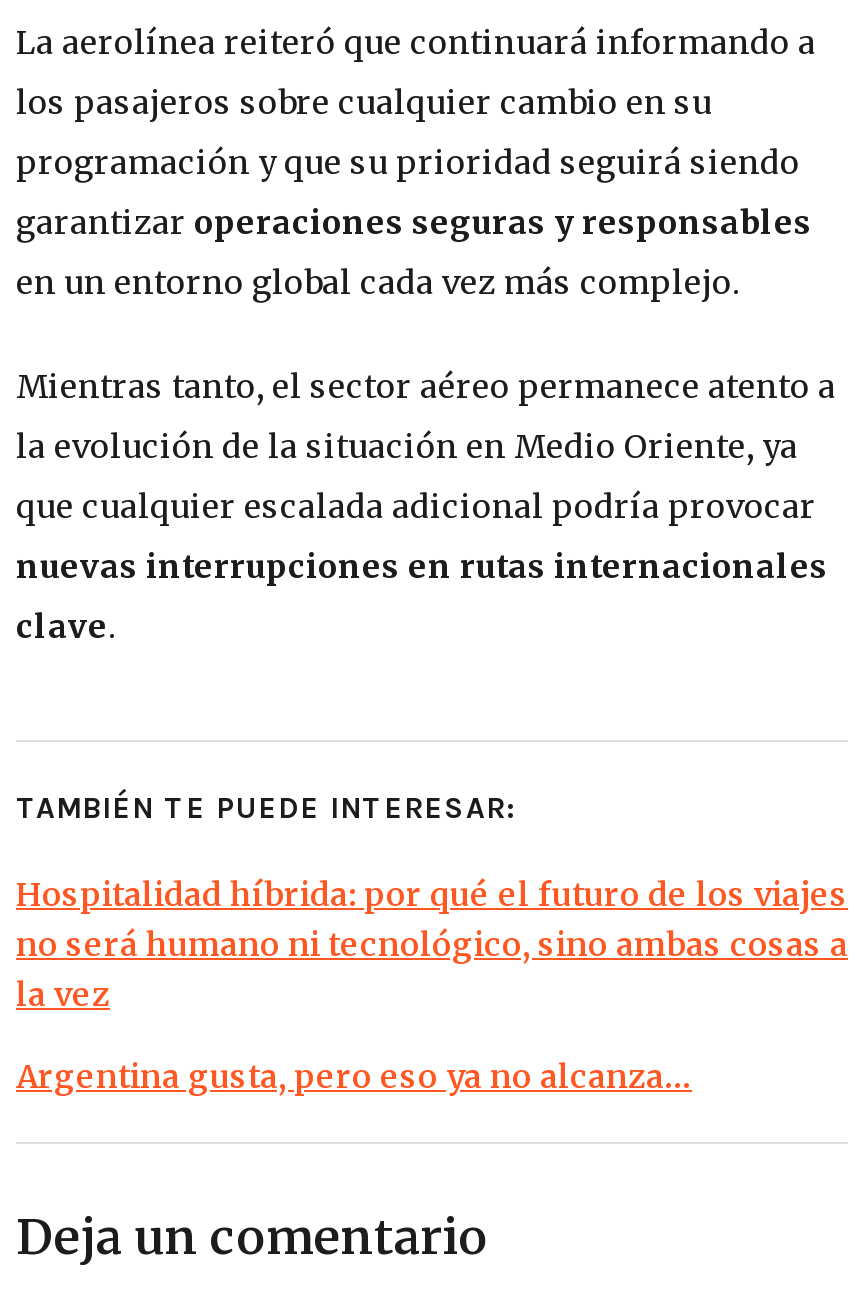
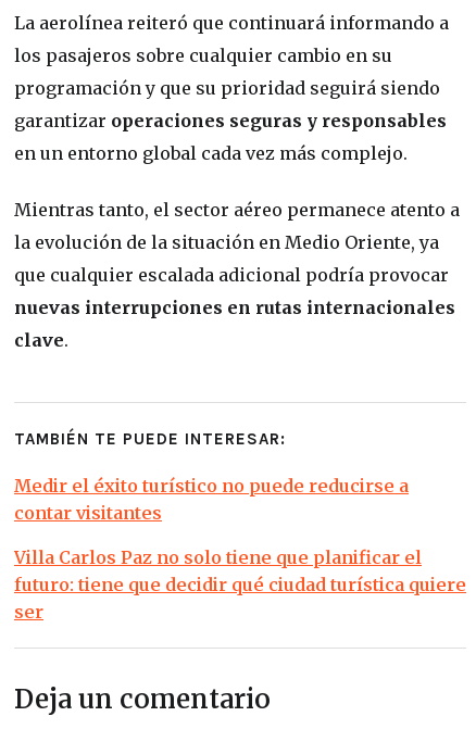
- Hospitalidad híbrida: por qué el futuro de los viajes
- no será humano ni tecnológico, sino ambas cosas a
- la vez
+ Medir el éxito turístico no puede reducirse a
+ contar visitantes

- Argentina gusta, pero eso ya no alcanza…
+ Villa Carlos Paz no solo tiene que planificar el
+ futuro: tiene que decidir qué ciudad turística quiere
+ ser
